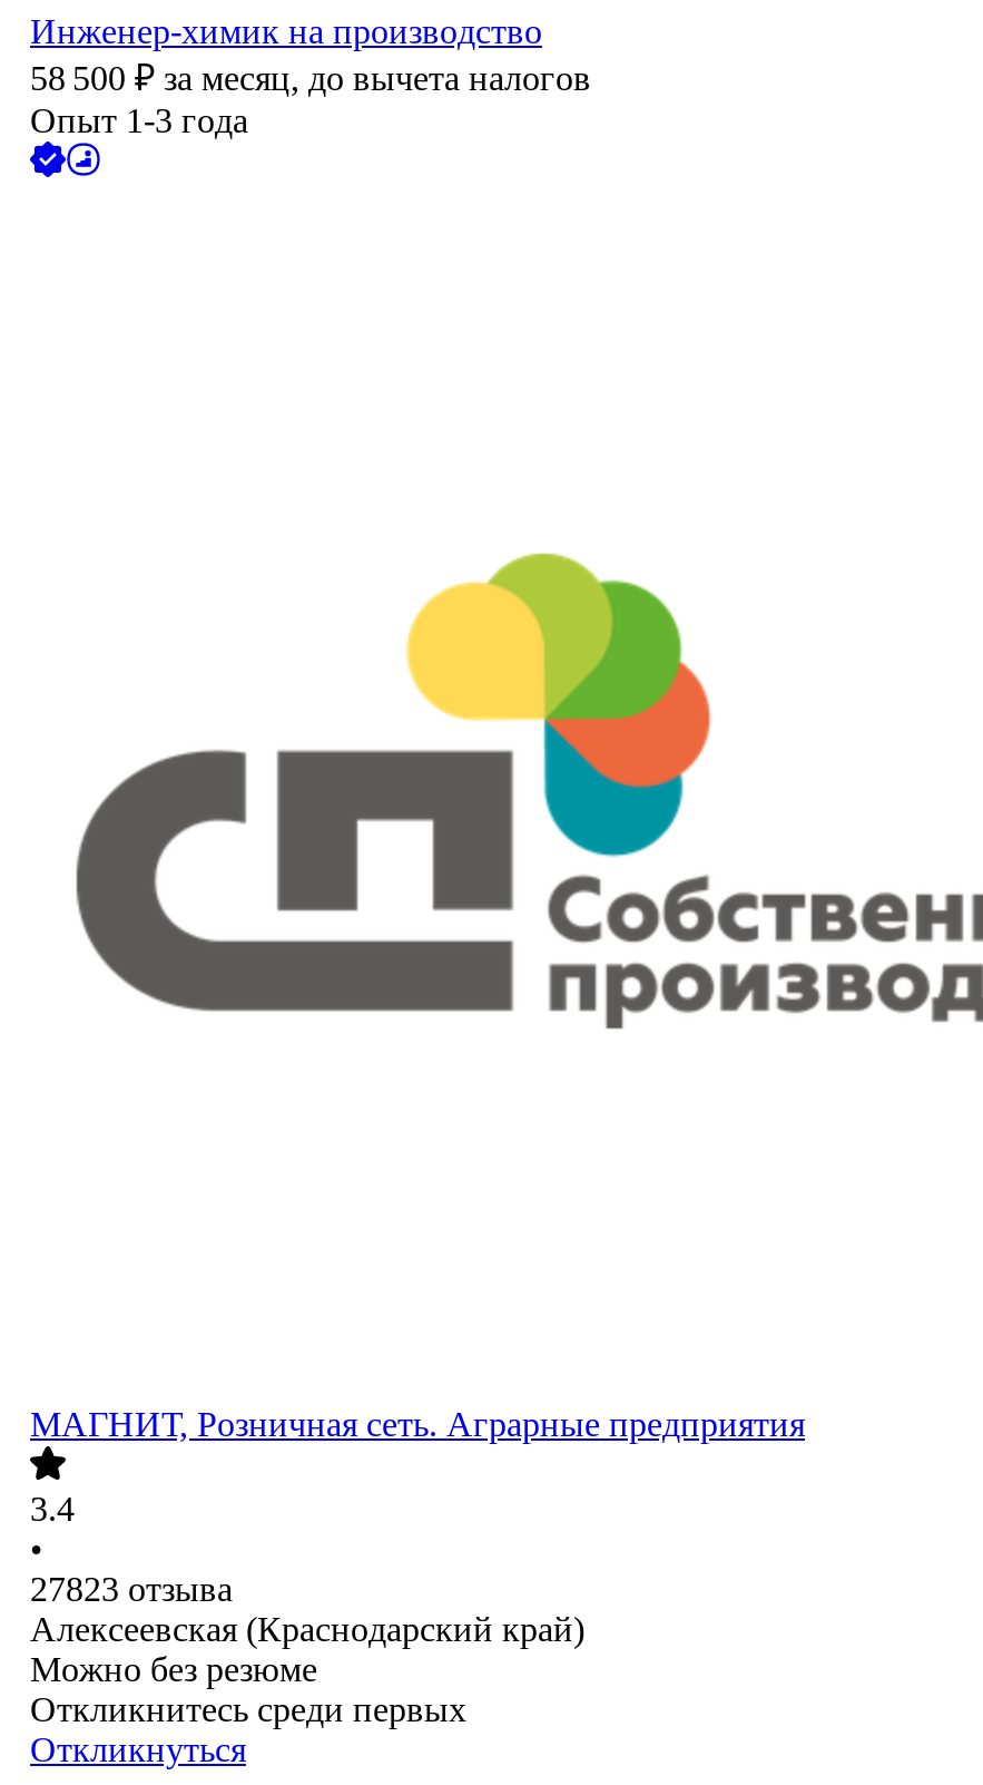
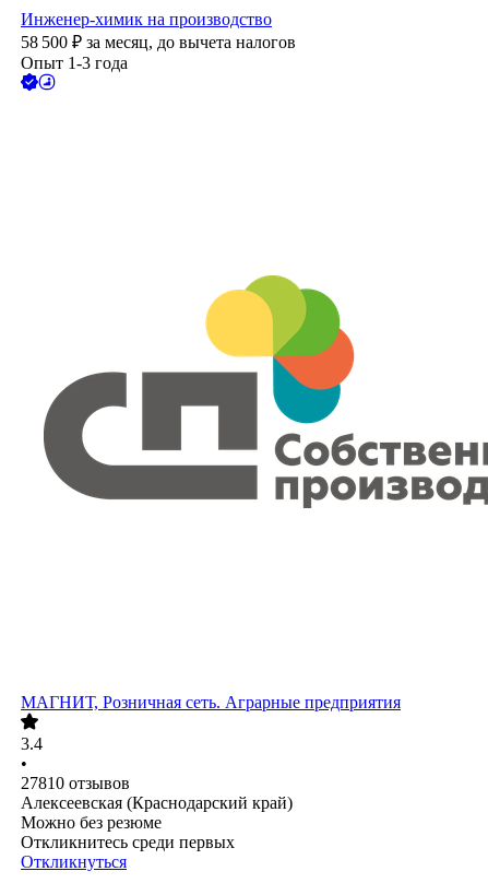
- 27823 отзыва
+ 27810 отзывов
